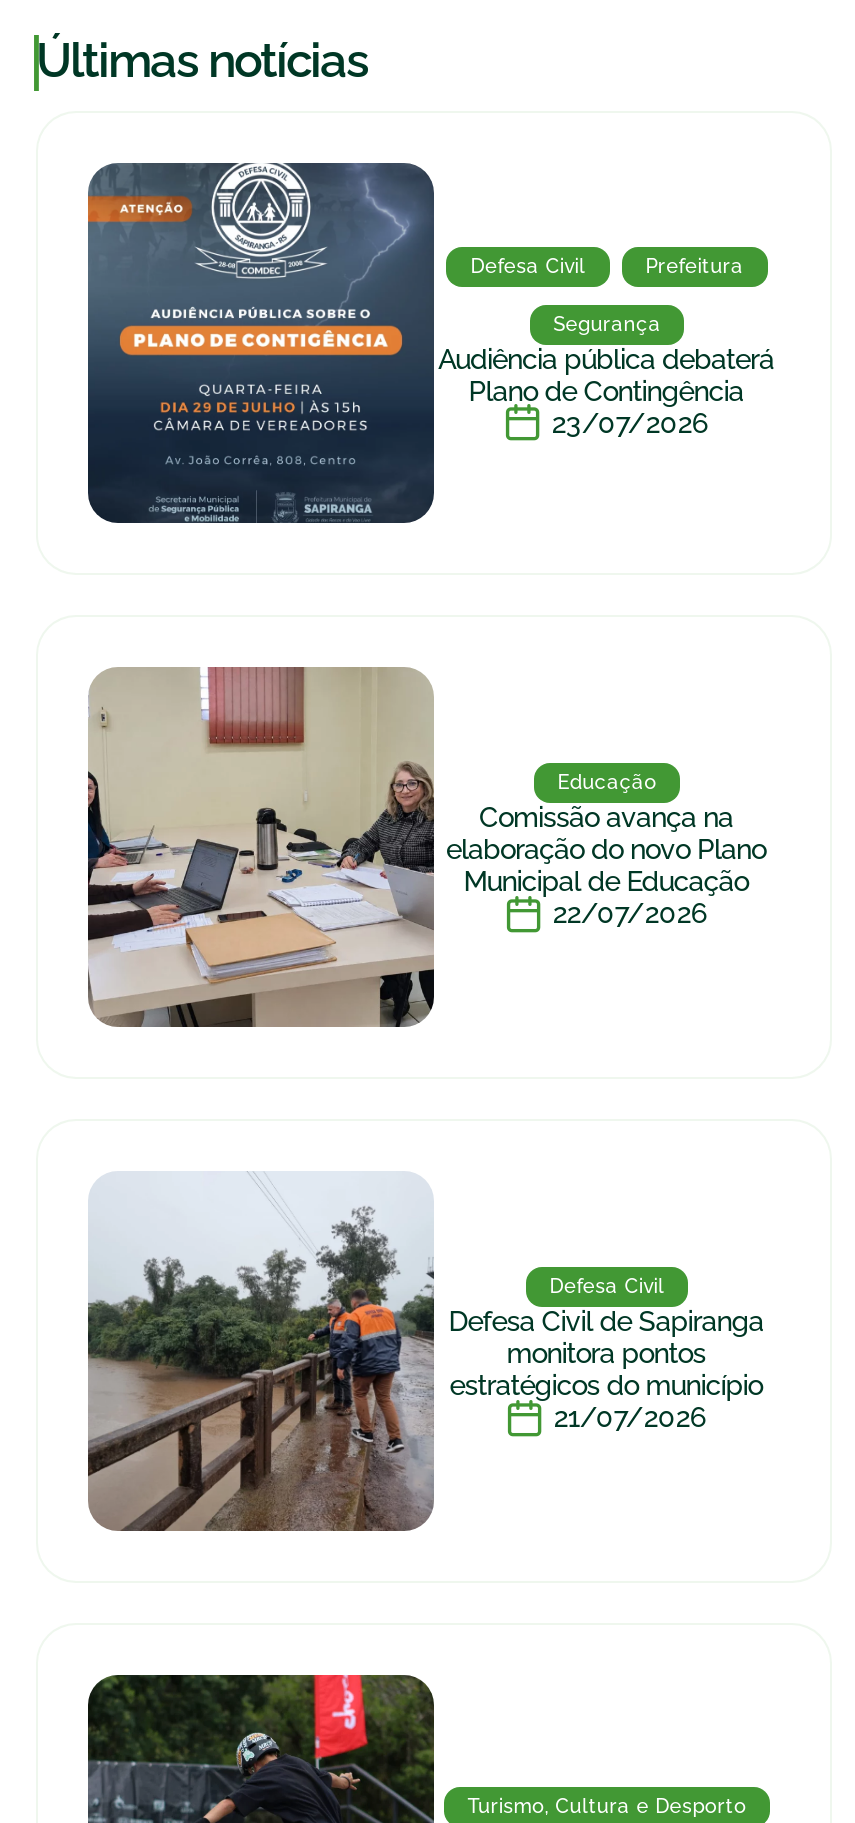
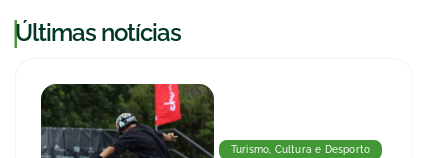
- [image]
- Defesa Civil
- Prefeitura
- Segurança
- Audiência pública debaterá
- Plano de Contingência
- 23/07/2026

- [image]
- Educação
- Comissão avança na
- elaboração do novo Plano
- Municipal de Educação
- 22/07/2026

- [image]
- Defesa Civil
- Defesa Civil de Sapiranga
- monitora pontos
- estratégicos do município
- 21/07/2026
